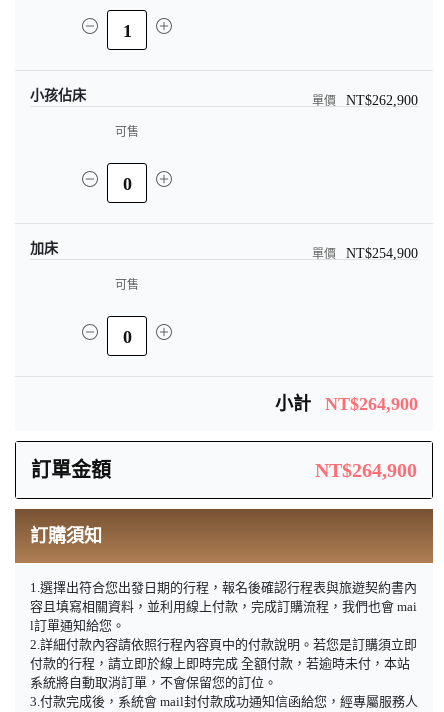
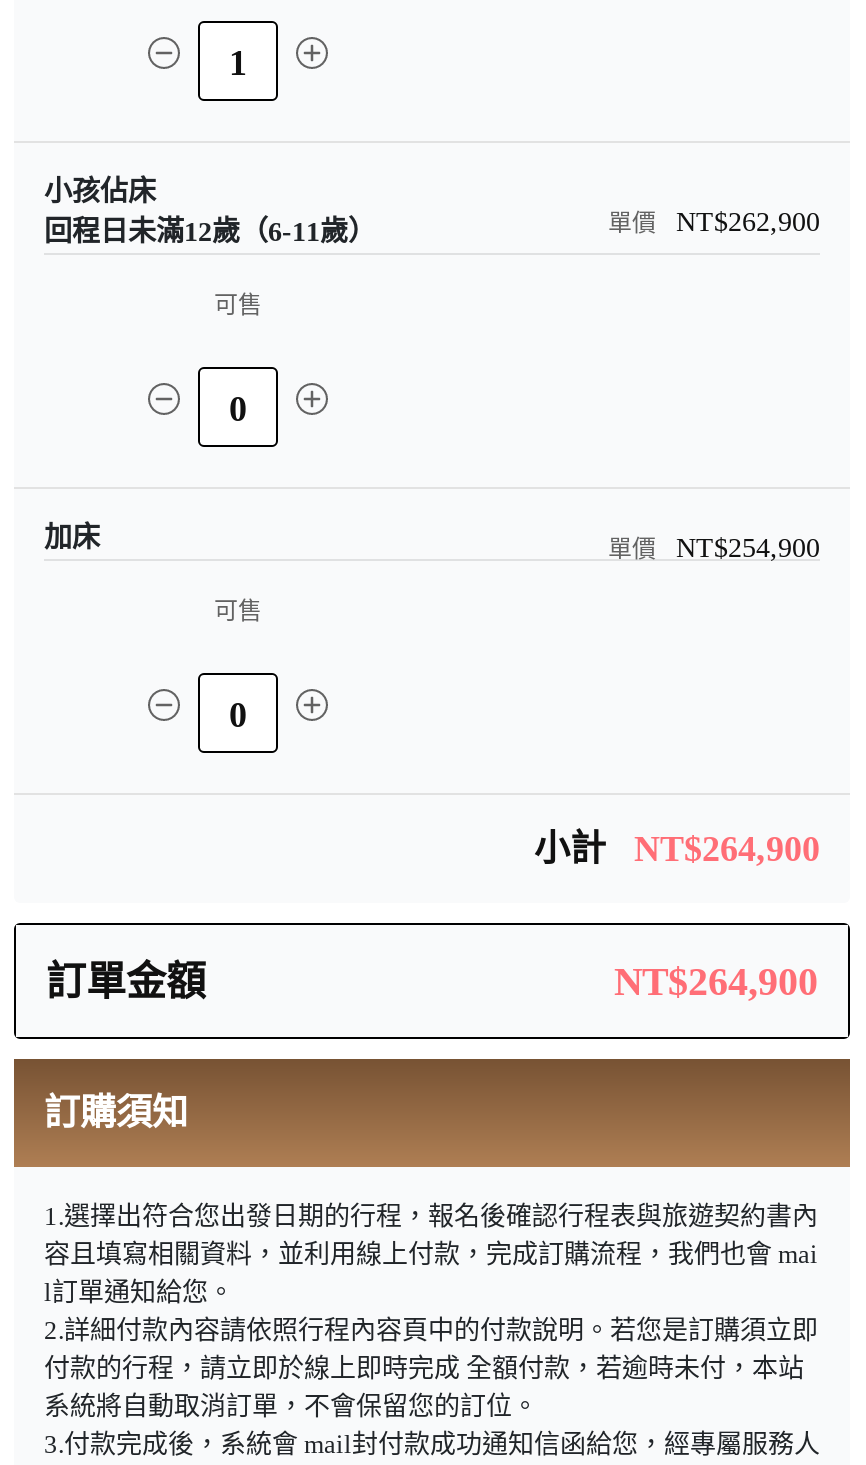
+ 回程日未滿12歲（6-11歲）
